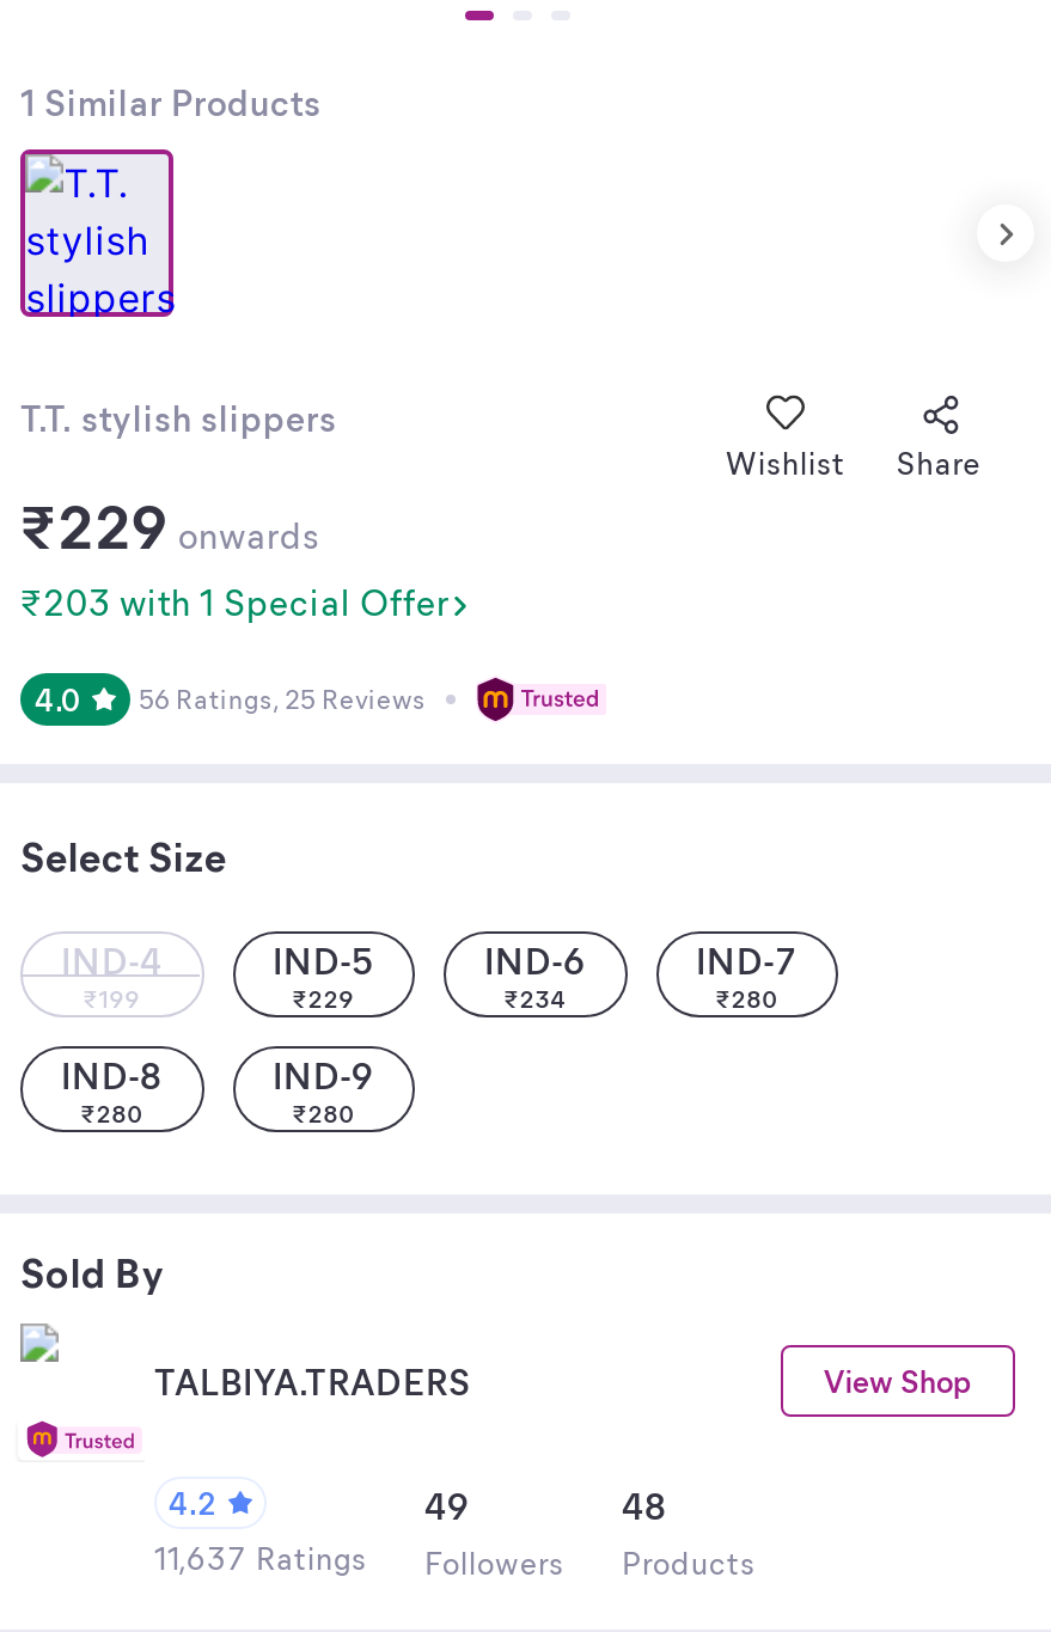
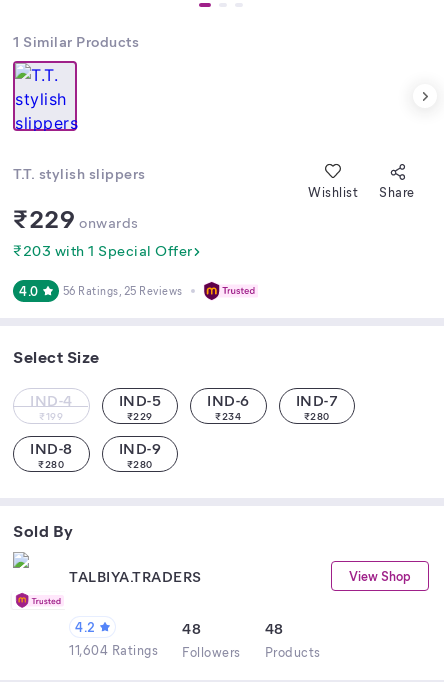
- 49
+ 48

- 11,637 Ratings Followers Products
+ 11,604 Ratings Followers Products
